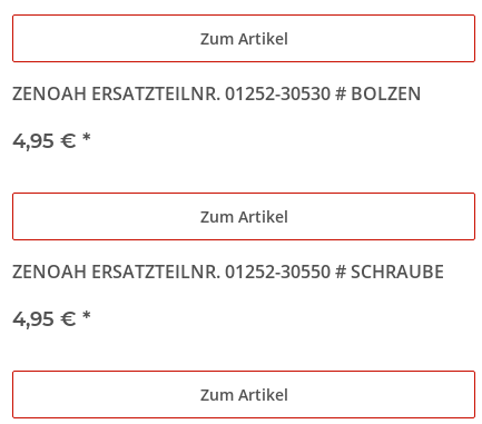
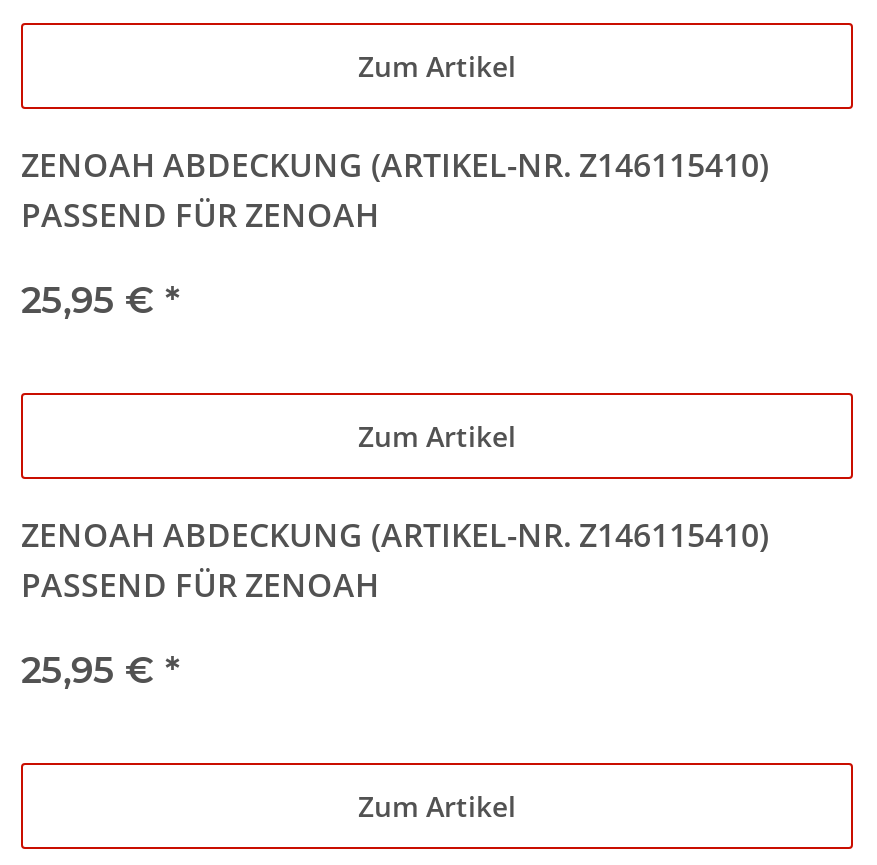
- ZENOAH ERSATZTEILNR. 01252-30530 # BOLZEN
+ ZENOAH ABDECKUNG (ARTIKEL-NR. Z146115410)
+ PASSEND FÜR ZENOAH

- 4,95 €*
+ 25,95 €*

- ZENOAH ERSATZTEILNR. 01252-30550 # SCHRAUBE
+ ZENOAH ABDECKUNG (ARTIKEL-NR. Z146115410)
+ PASSEND FÜR ZENOAH

- 4,95 €*
+ 25,95 €*
